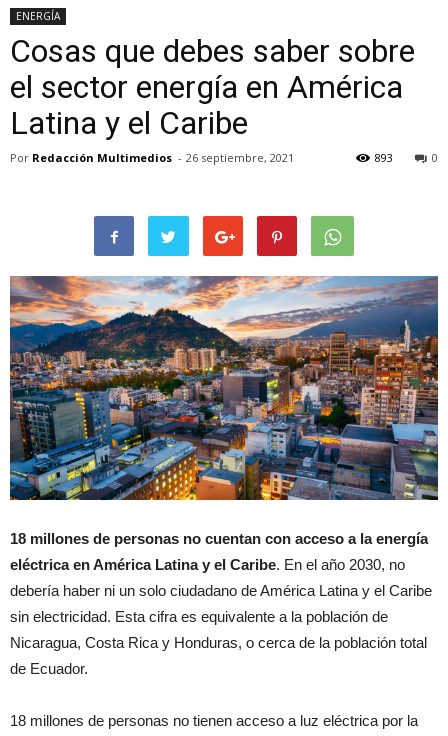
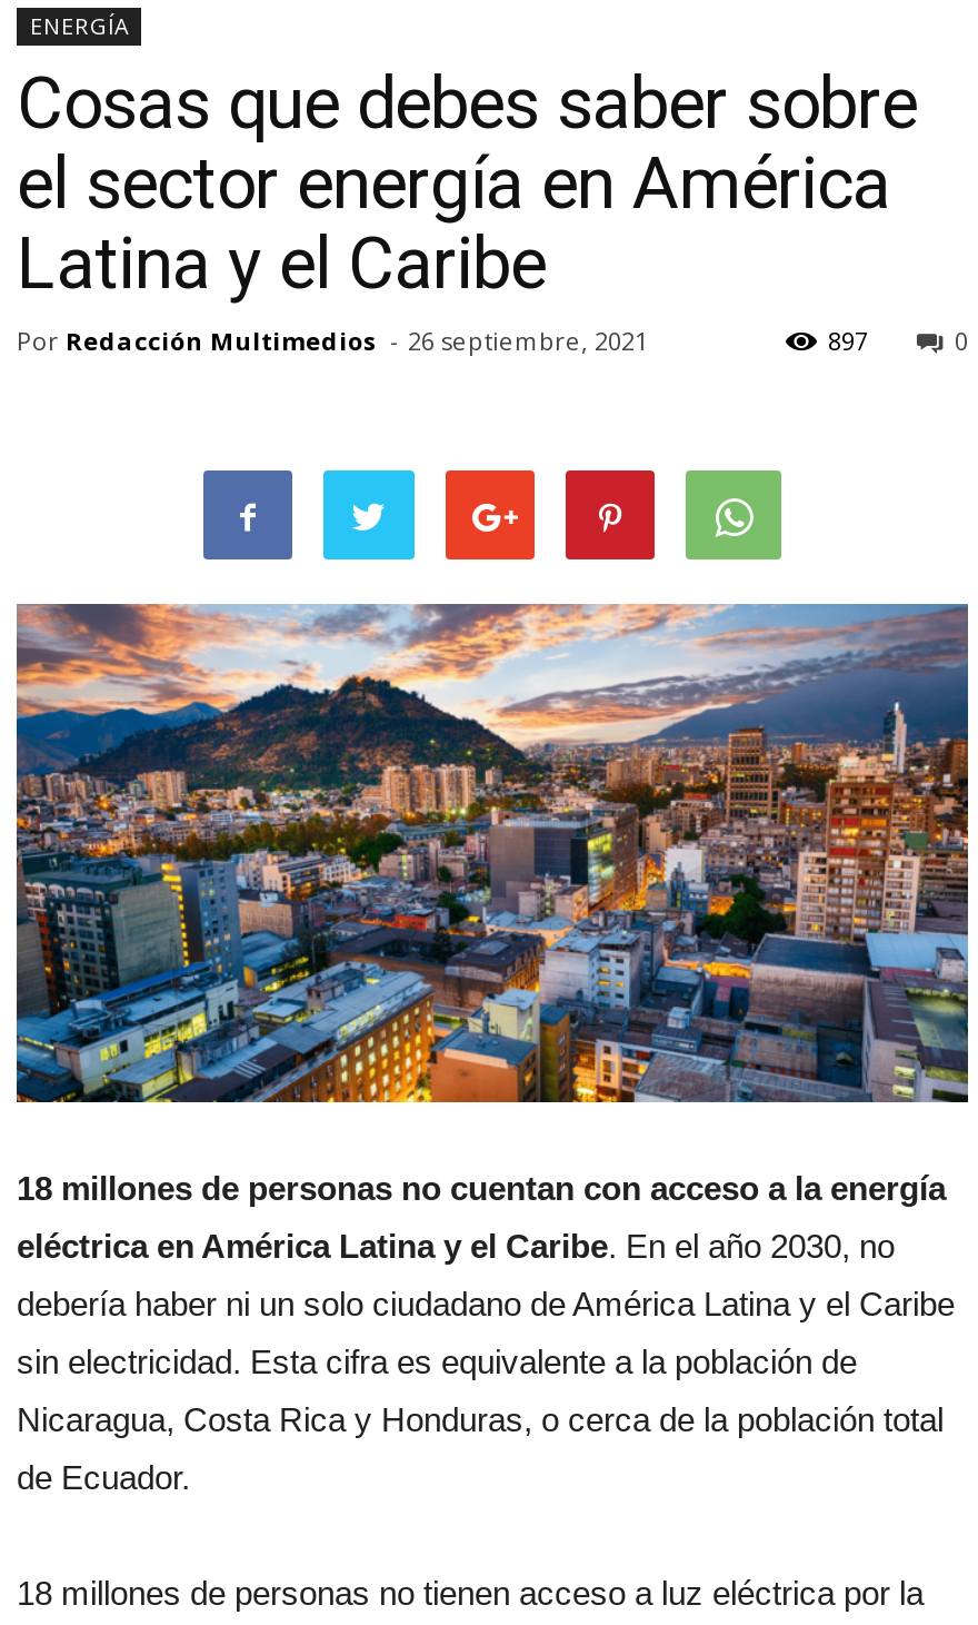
- 893
+ 897
